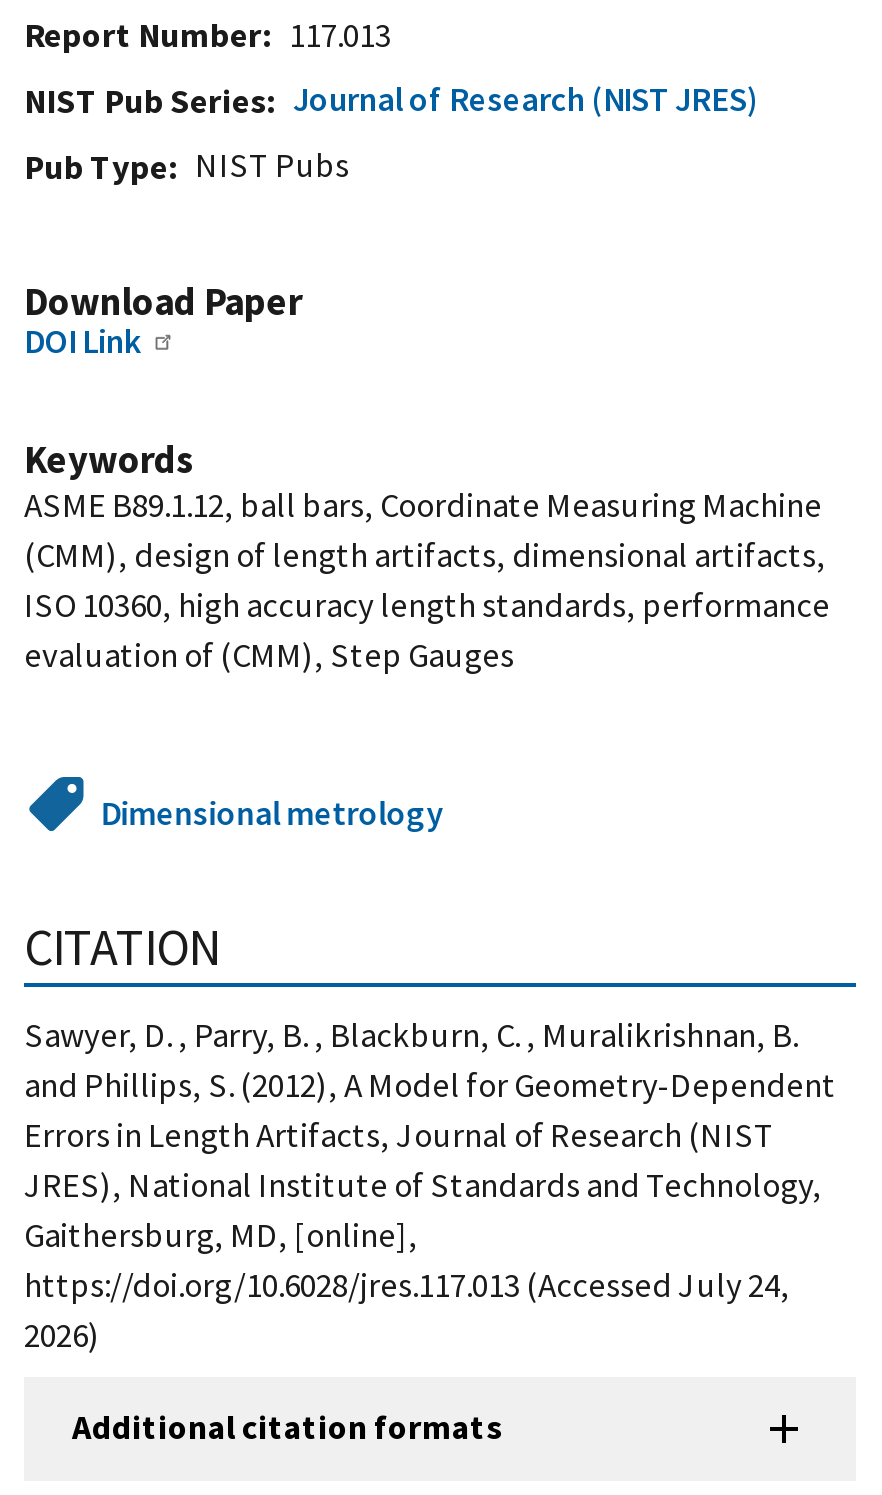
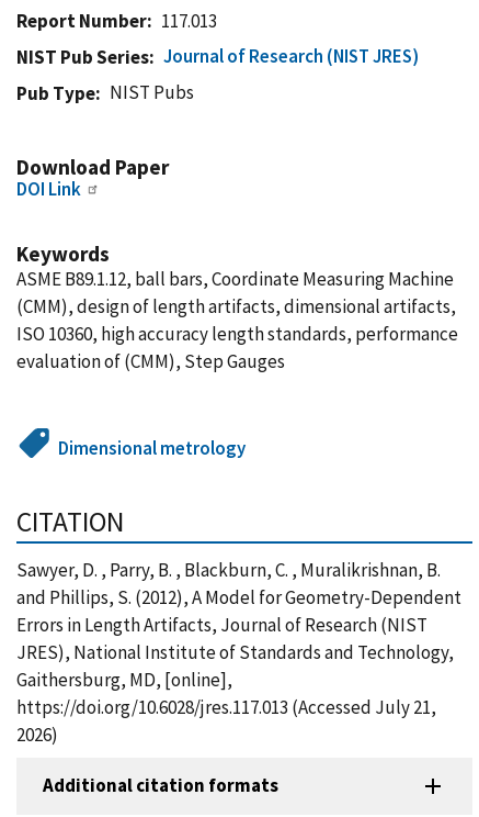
- https://doi.org/10.6028/jres.117.013 (Accessed July 24,
+ https://doi.org/10.6028/jres.117.013 (Accessed July 21,
